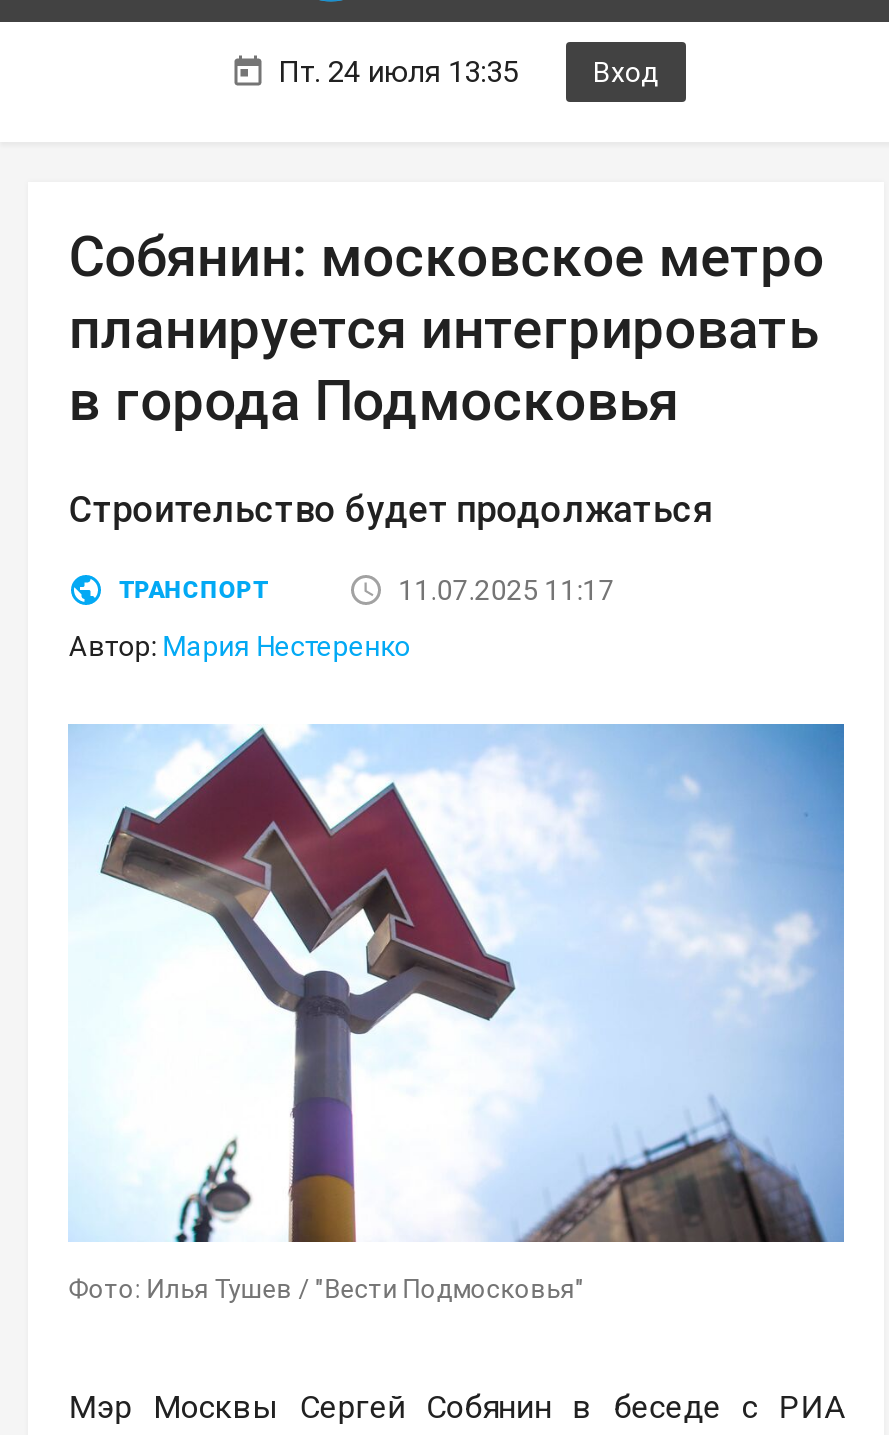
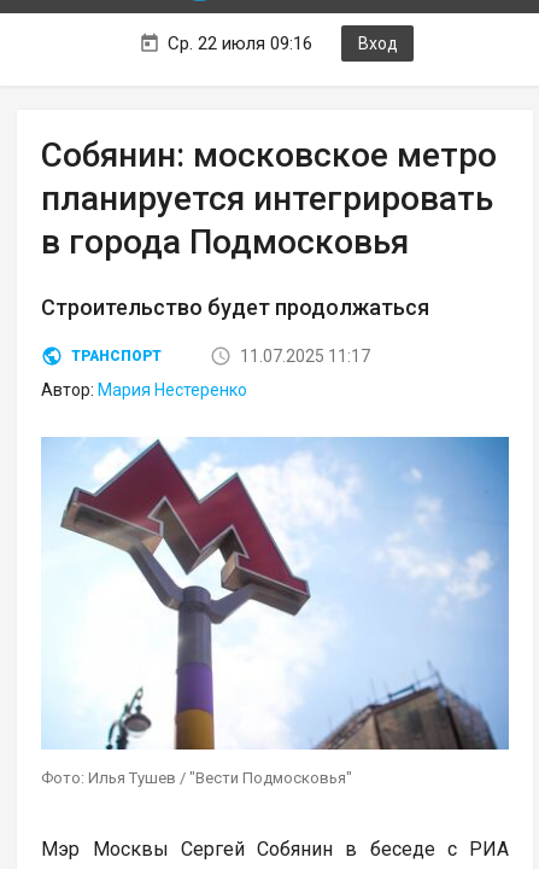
- Пт. 24 июля 13:35
+ Ср. 22 июля 09:16
